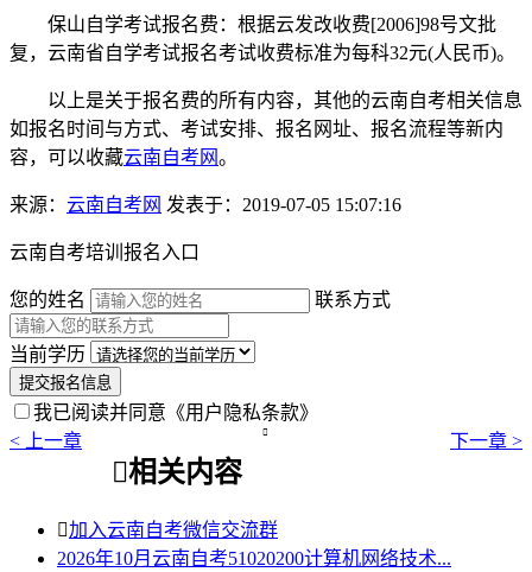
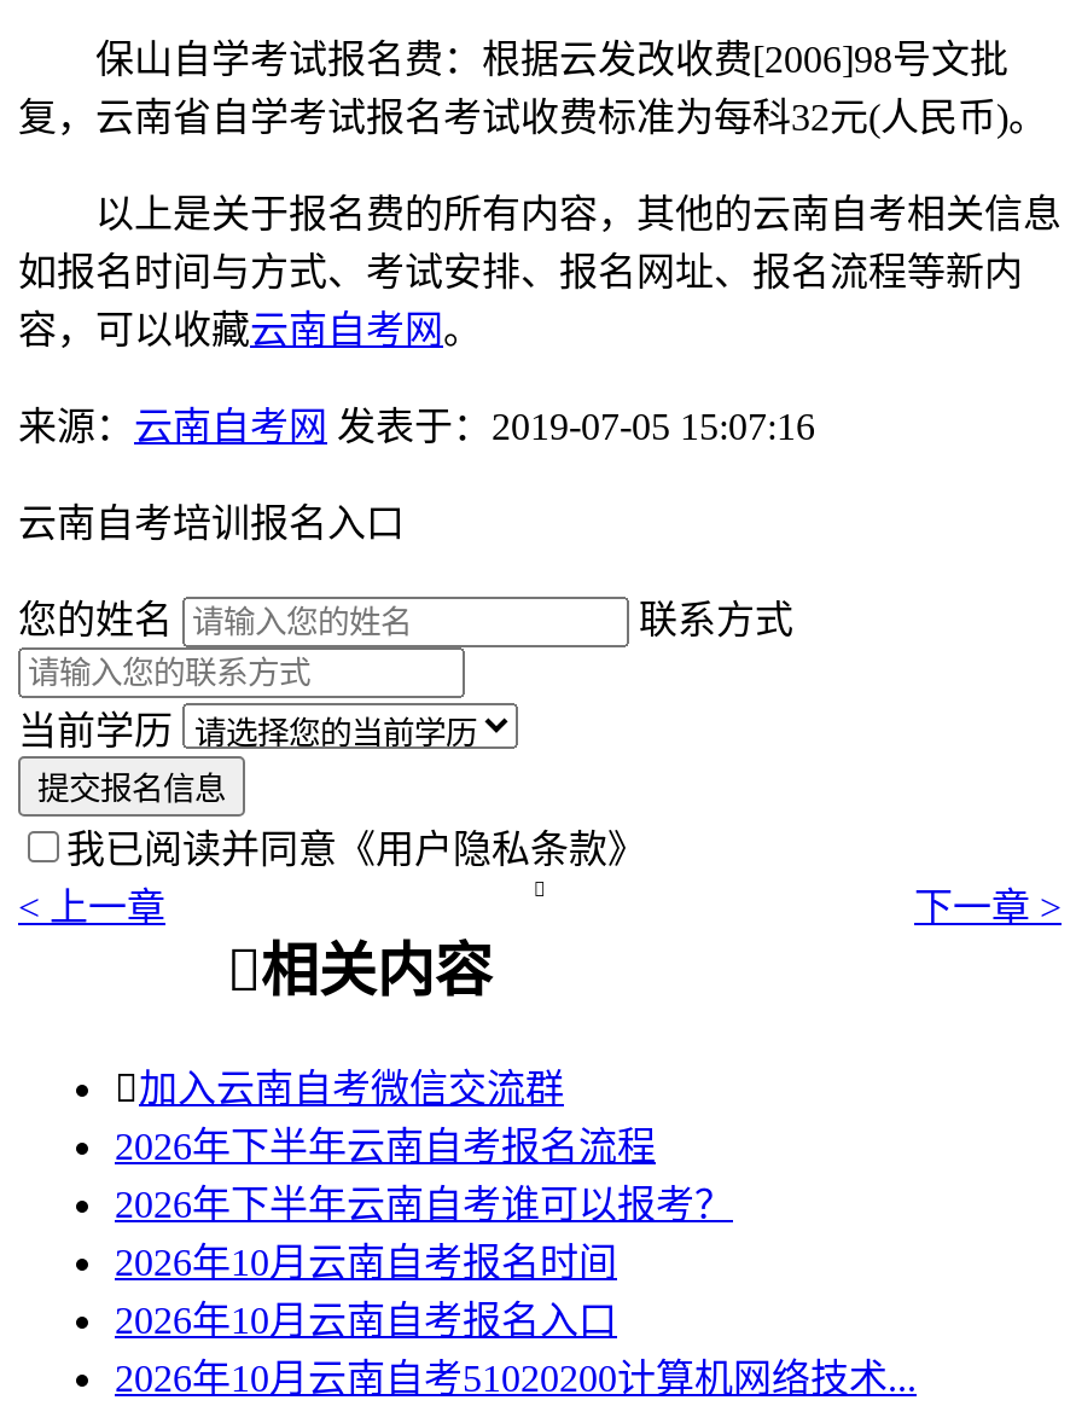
+ 2026年下半年云南自考报名流程
+ 2026年下半年云南自考谁可以报考？
+ 2026年10月云南自考报名时间
+ 2026年10月云南自考报名入口
